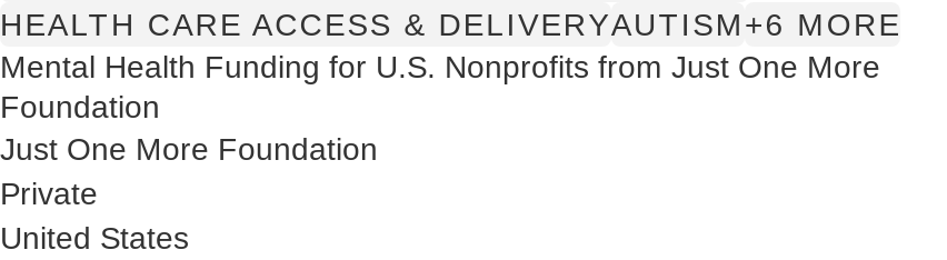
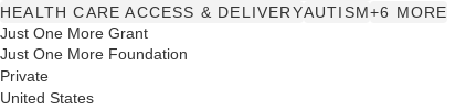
- Mental Health Funding for U.S. Nonprofits from Just One More
- Foundation
+ Just One More Grant
